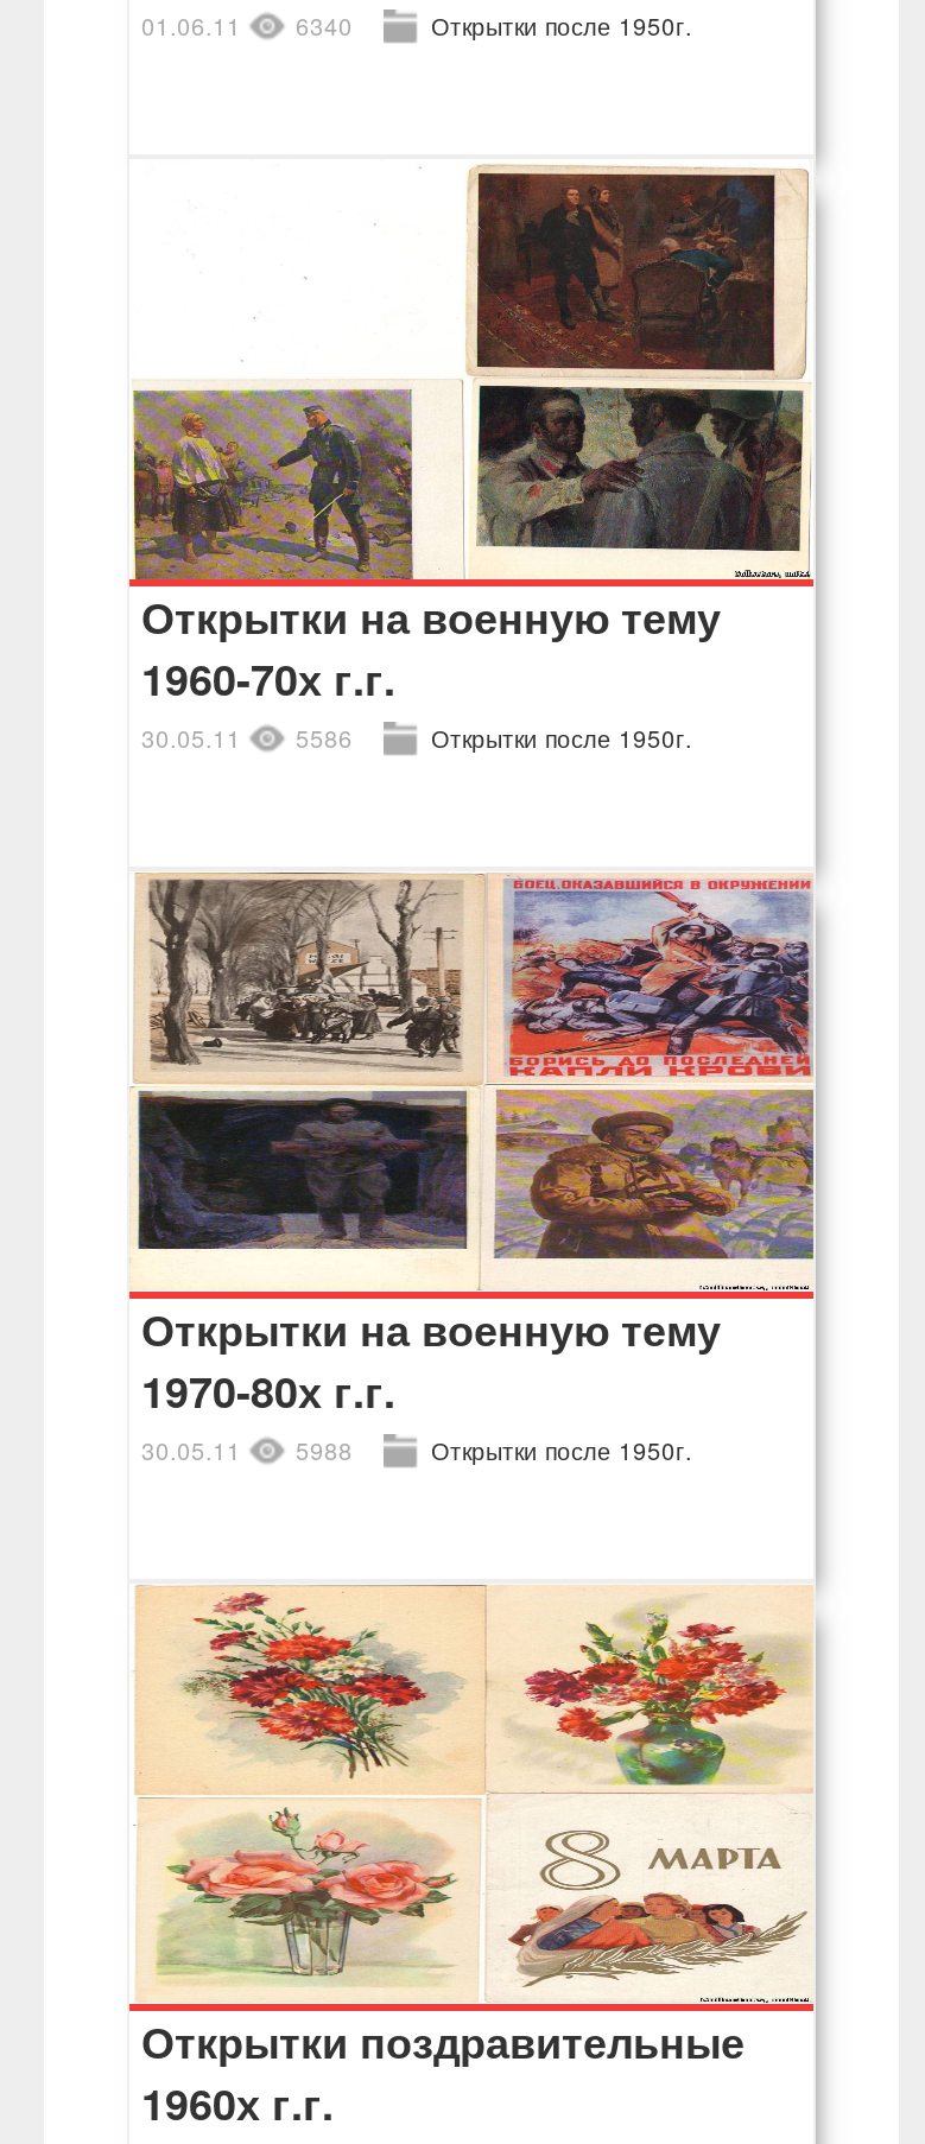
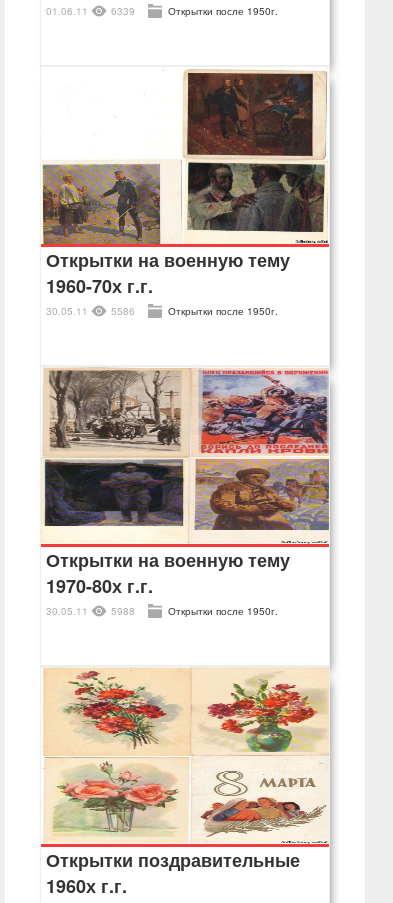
- 01.06.11 6340
+ 01.06.11 6339
